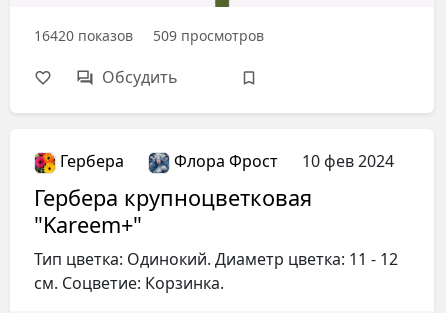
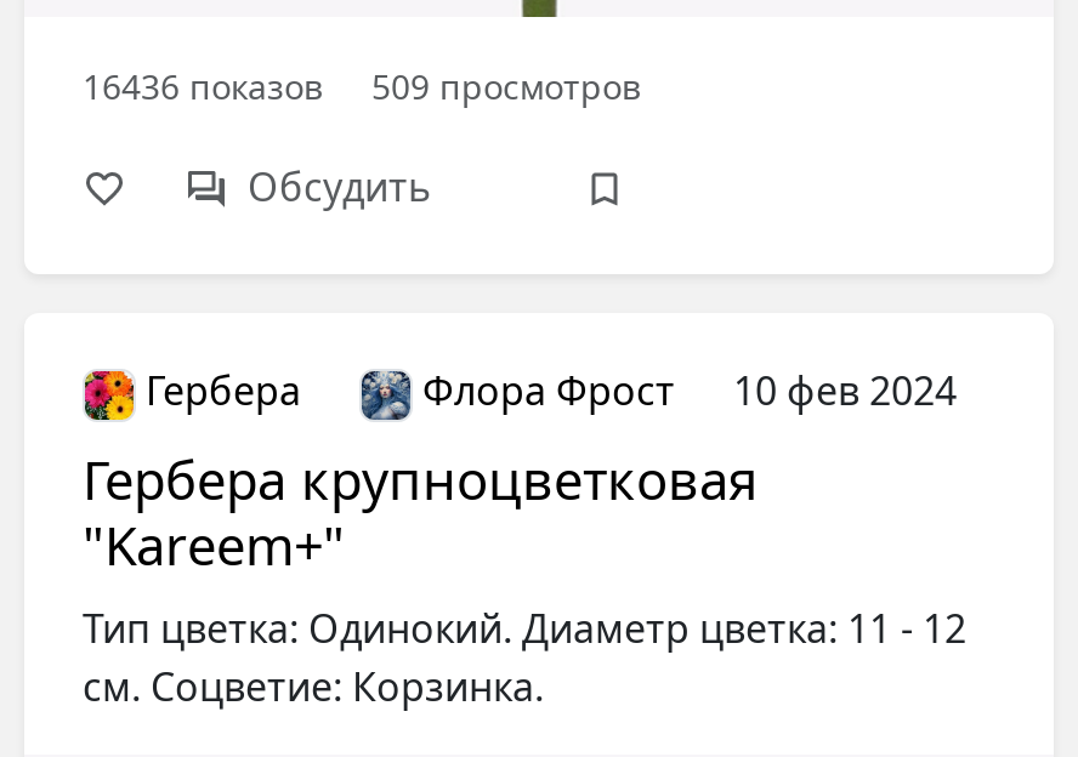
- 16420 показов 509 просмотров
+ 16436 показов 509 просмотров
